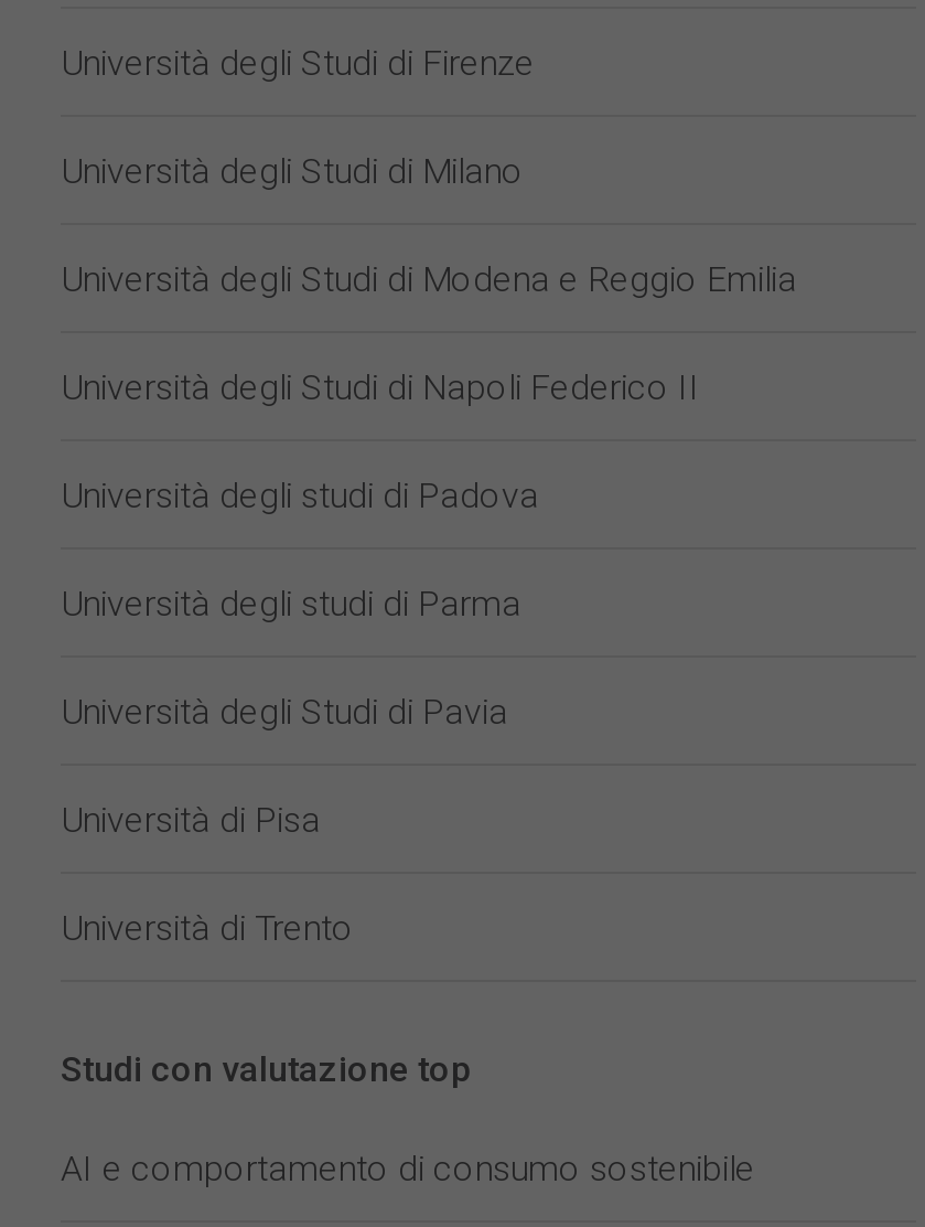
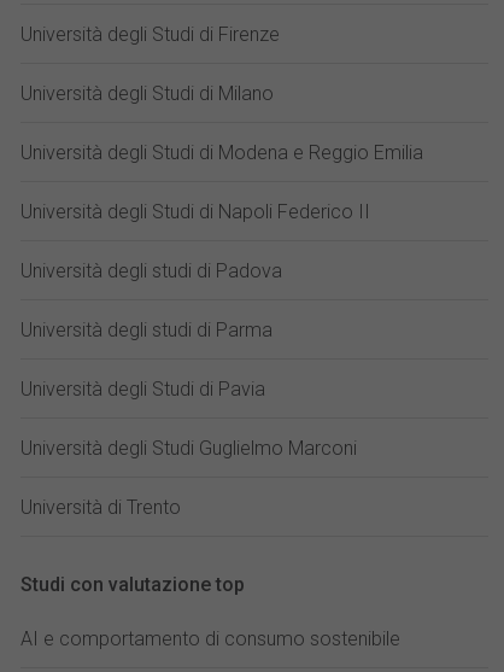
- Università di Pisa
+ Università degli Studi Guglielmo Marconi
